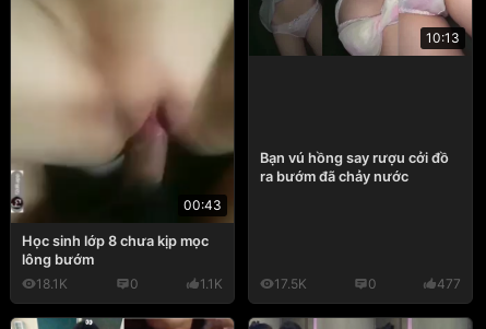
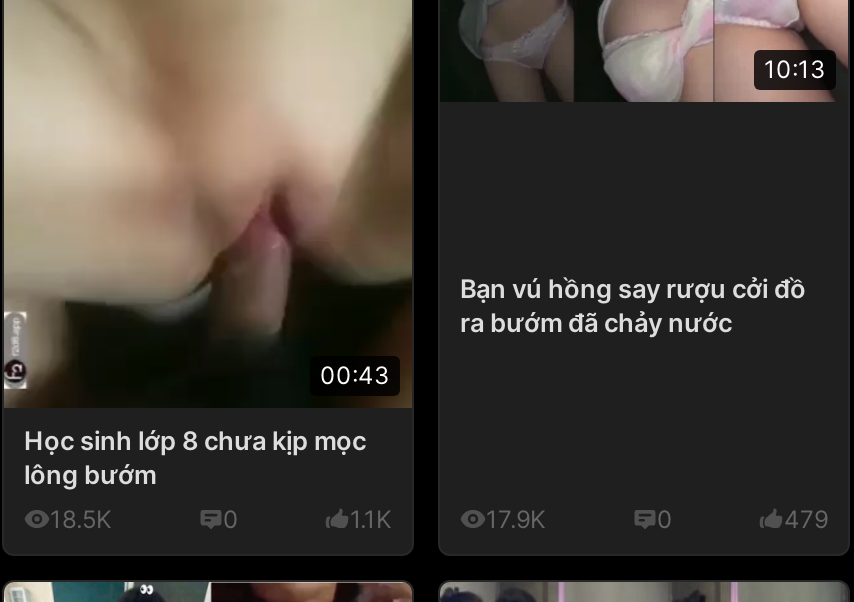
- 18.1K
+ 18.5K

- 17.5K
+ 17.9K

- 477
+ 479
